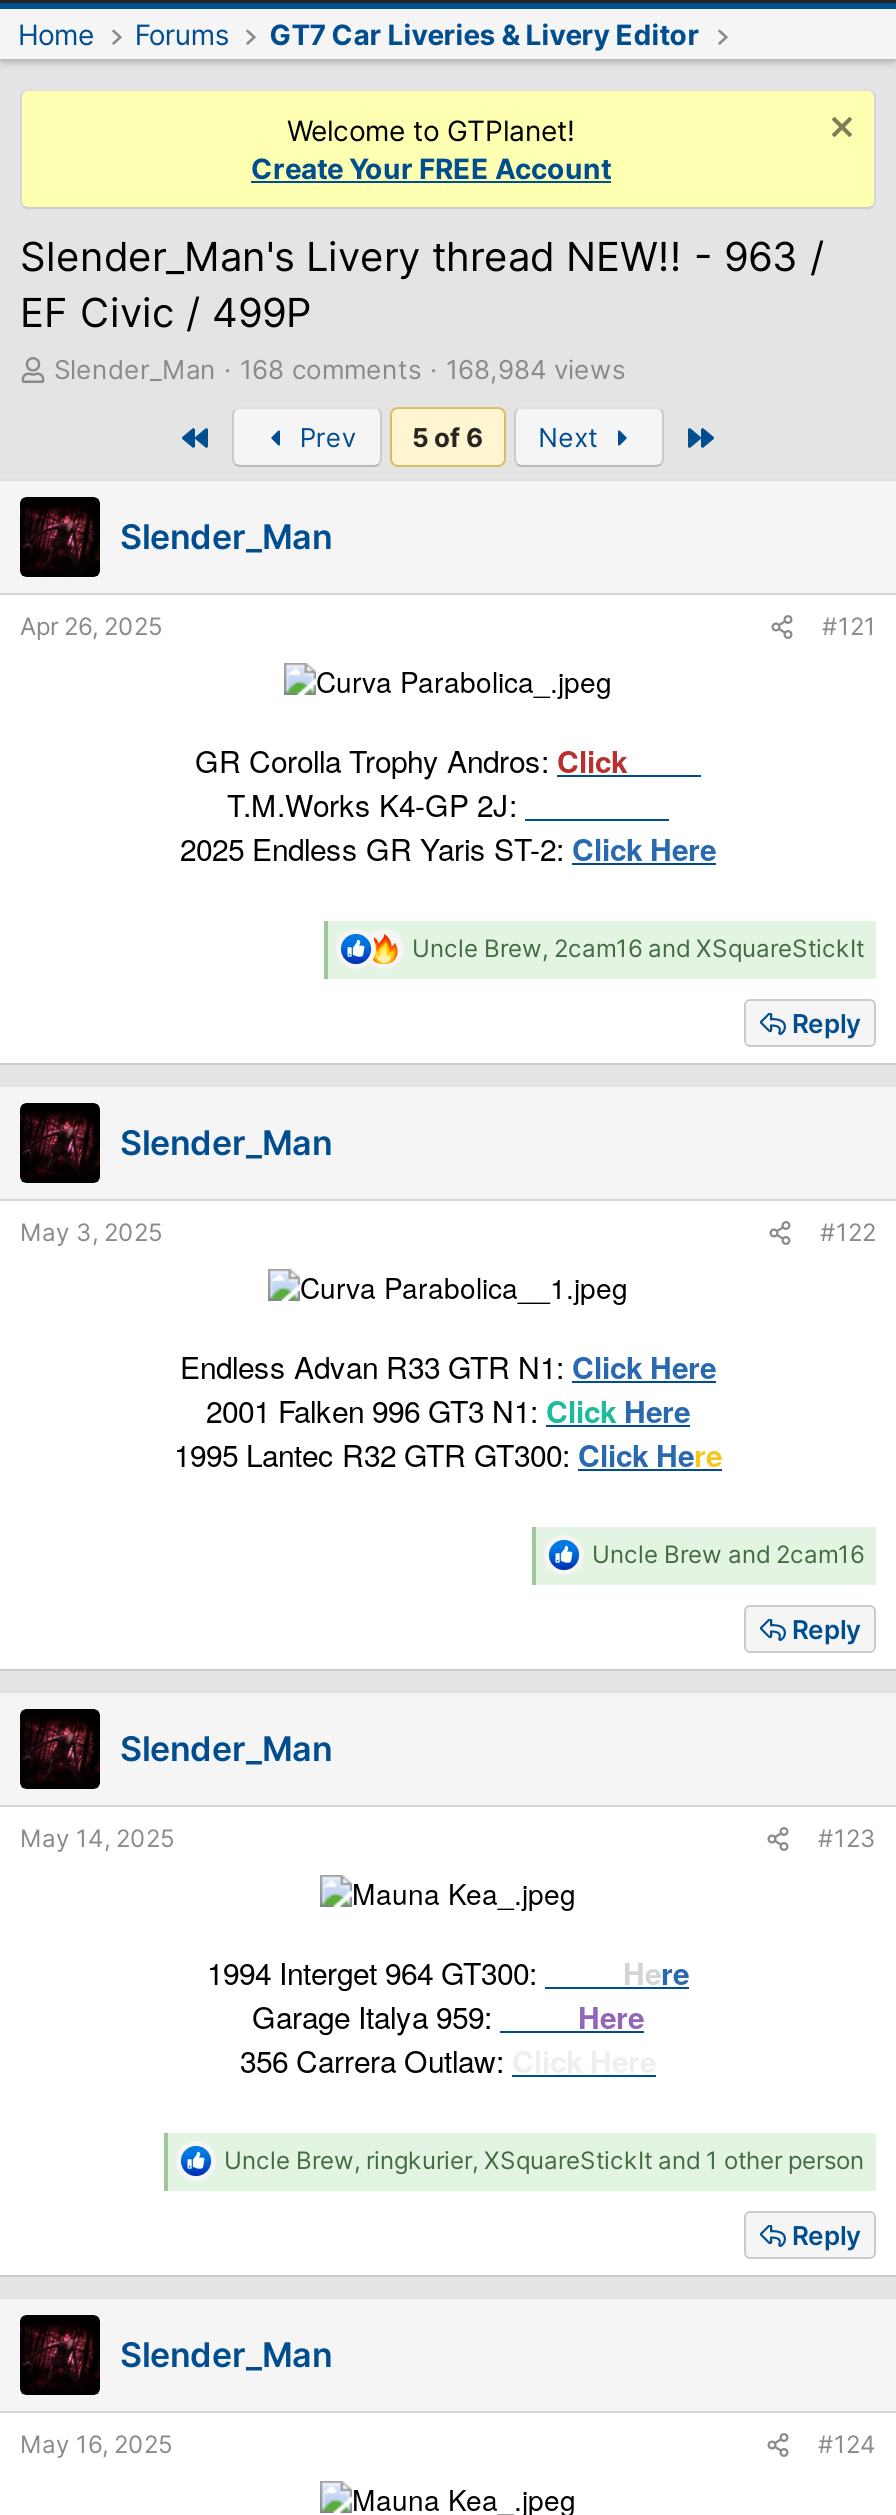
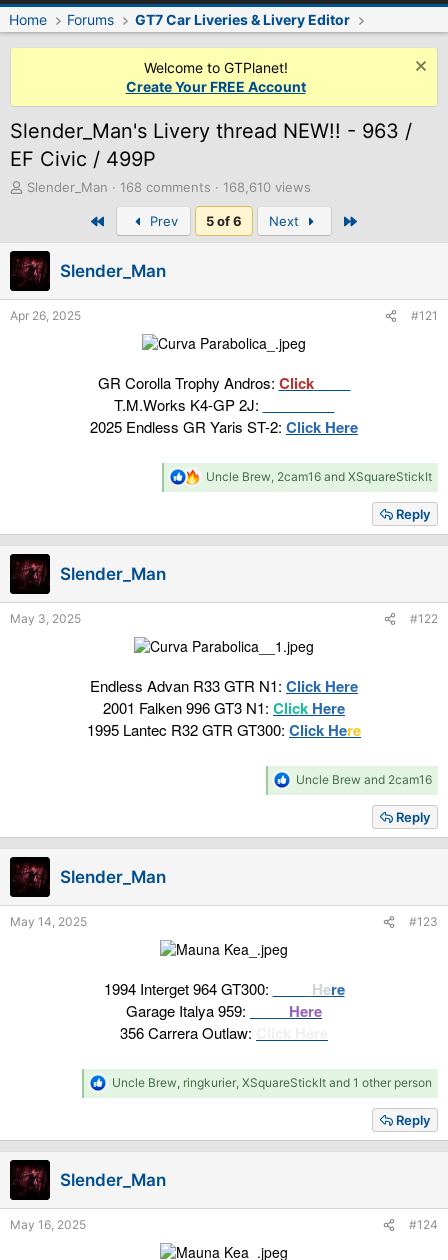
- 168 comments 168,984 views
+ 168 comments 168,610 views
